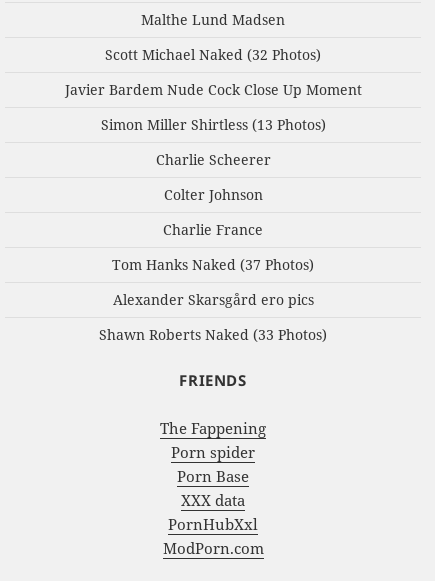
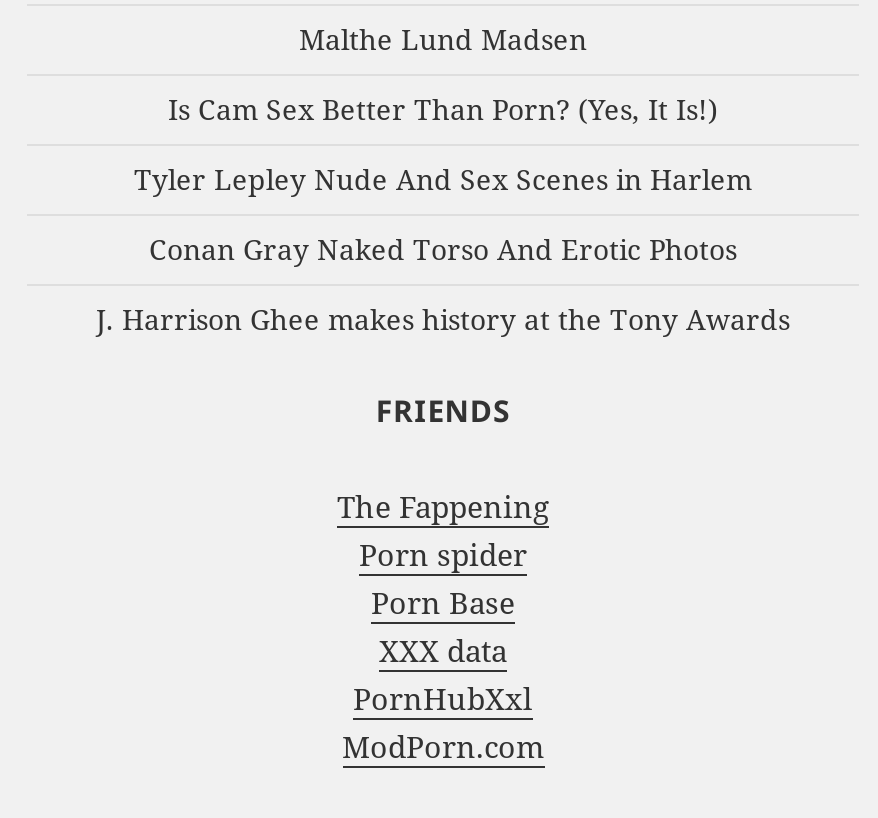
- Scott Michael Naked (32 Photos)
- Javier Bardem Nude Cock Close Up Moment
- Simon Miller Shirtless (13 Photos)
- Charlie Scheerer
- Colter Johnson
- Charlie France
- Tom Hanks Naked (37 Photos)
- Alexander Skarsgård ero pics
- Shawn Roberts Naked (33 Photos)
+ Is Cam Sex Better Than Porn? (Yes, It Is!)
+ Tyler Lepley Nude And Sex Scenes in Harlem
+ Conan Gray Naked Torso And Erotic Photos
+ J. Harrison Ghee makes history at the Tony Awards
